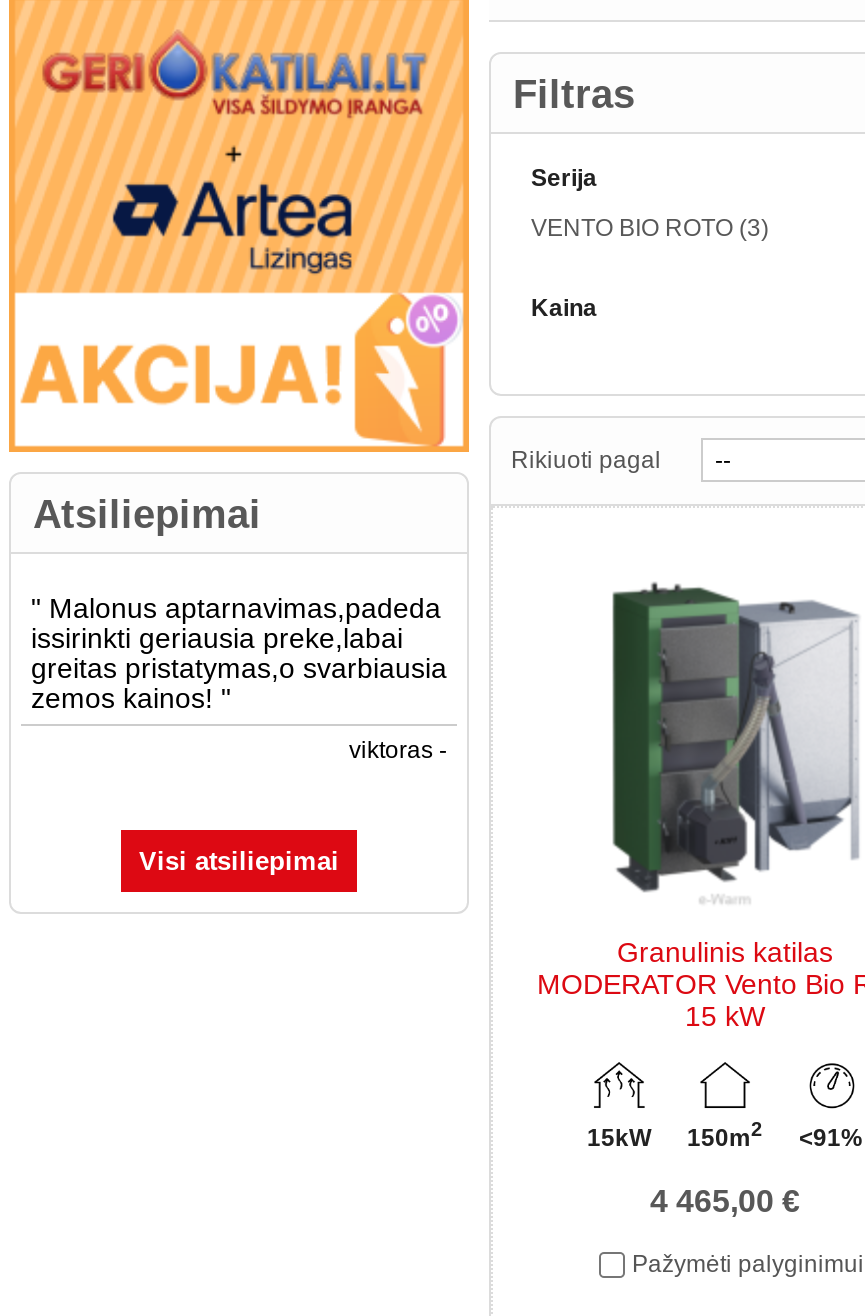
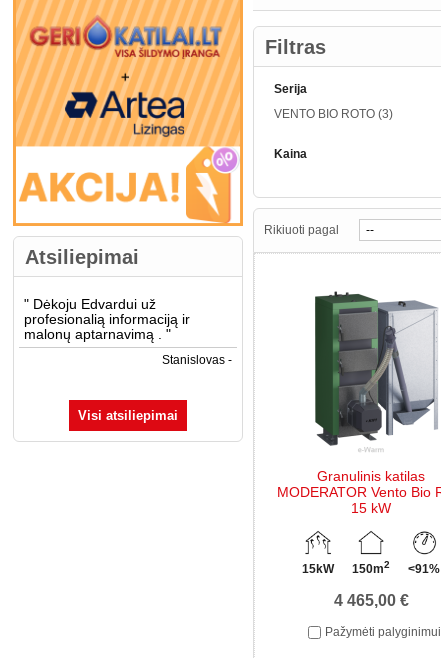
- " Malonus aptarnavimas,padeda
- issirinkti geriausia preke,labai
- greitas pristatymas,o svarbiausia
- zemos kainos! "
+ " Dėkoju Edvardui už
+ profesionalią informaciją ir
+ malonų aptarnavimą . "

- viktoras -
+ Stanislovas -
